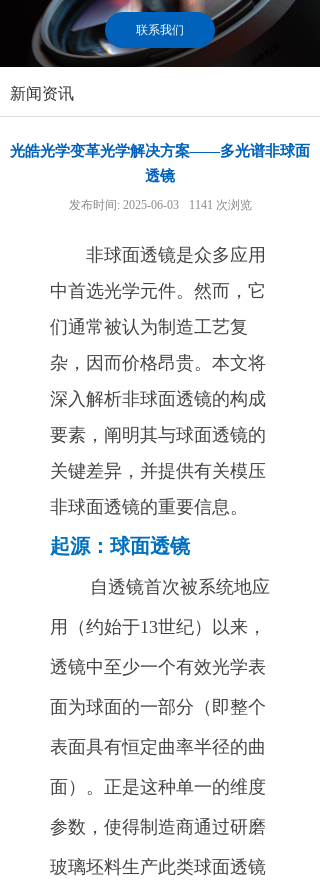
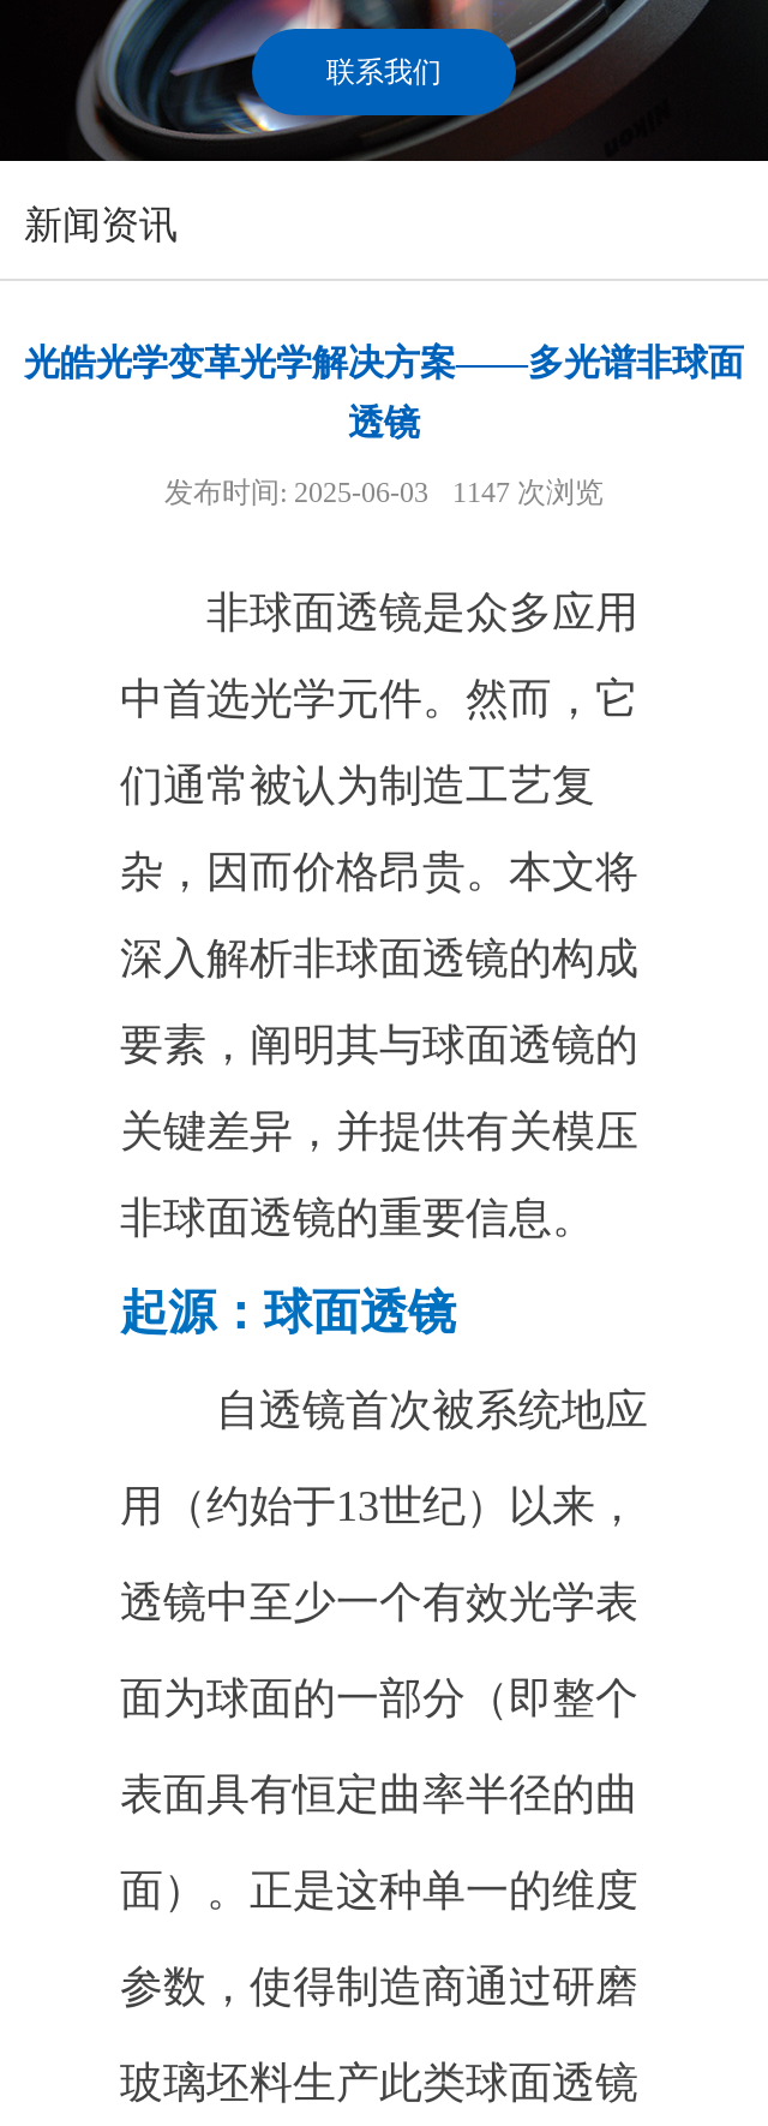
- 发布时间: 2025-06-03 1141次浏览
+ 发布时间: 2025-06-03 1147次浏览
